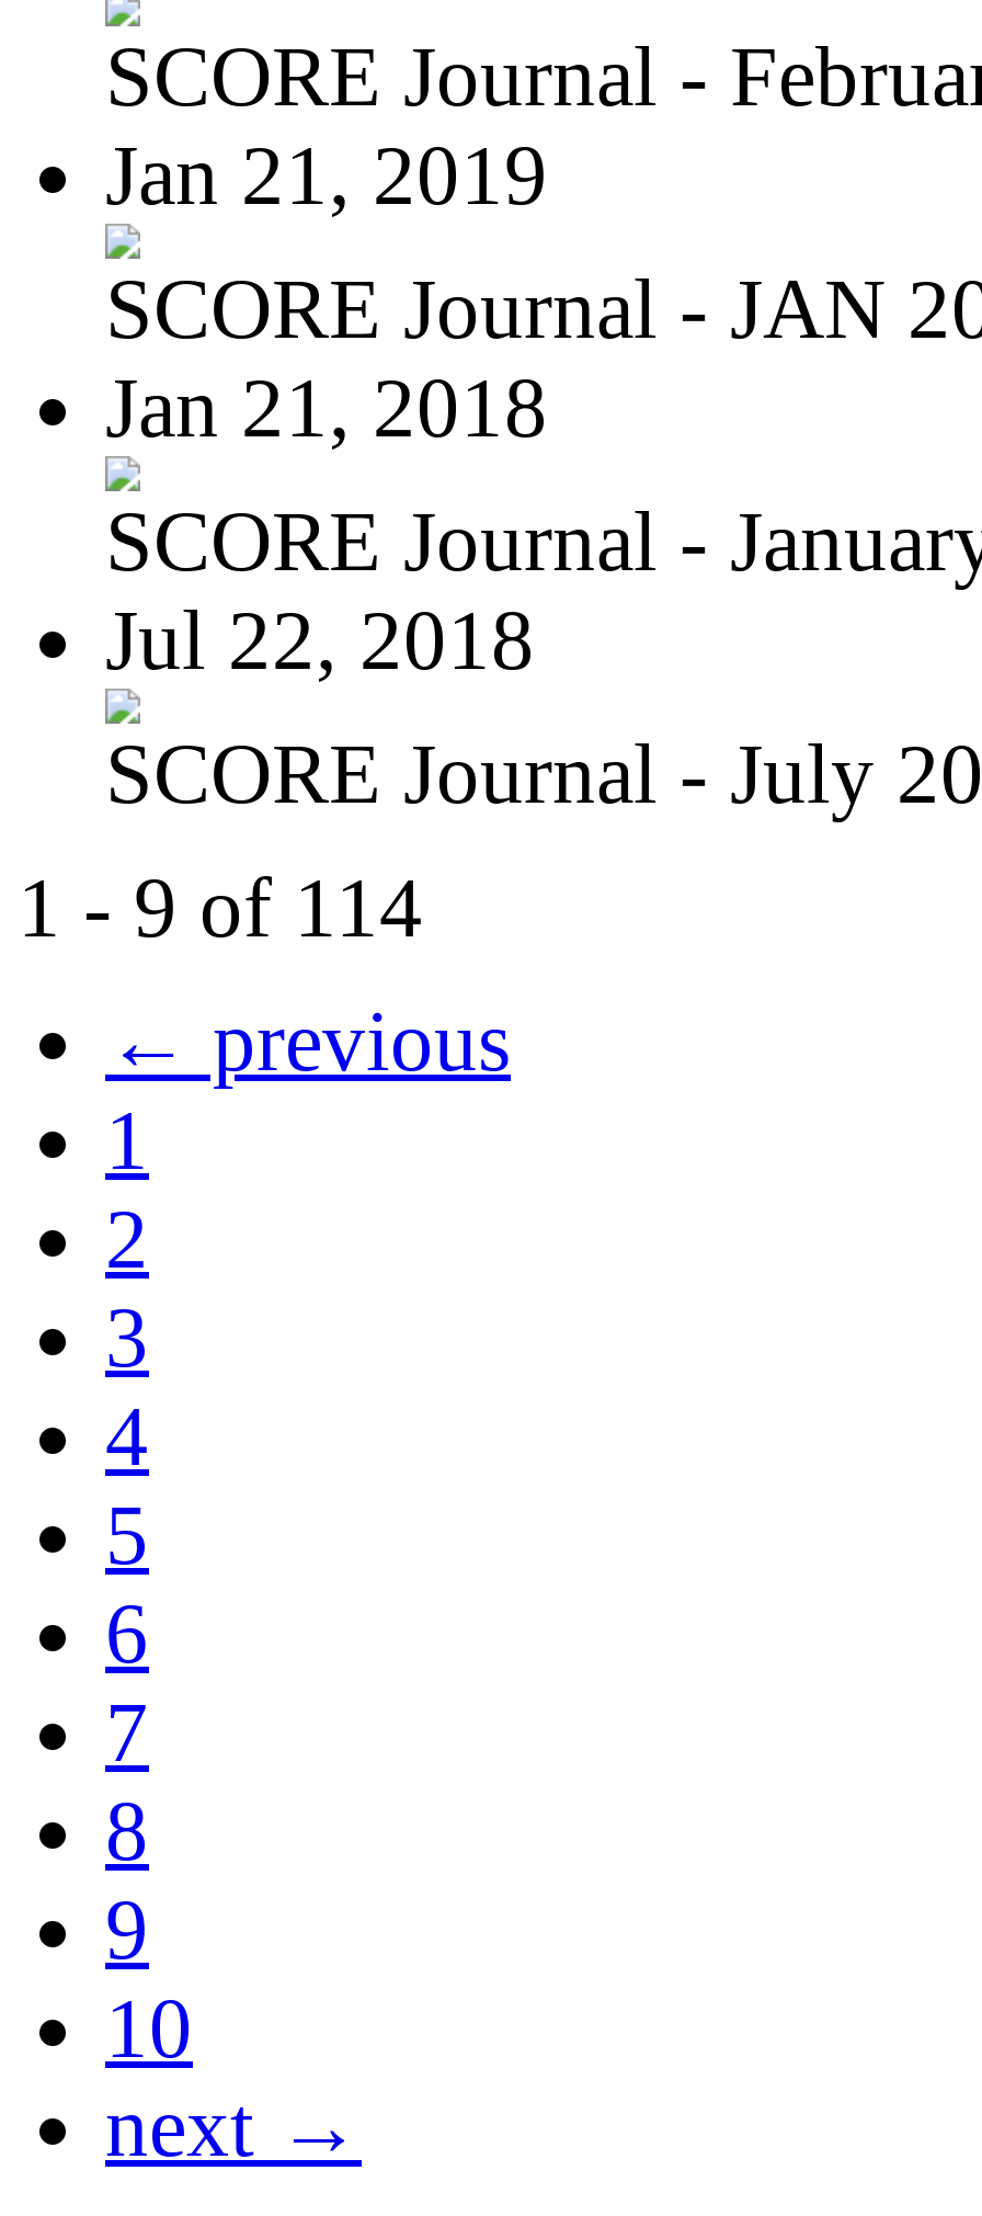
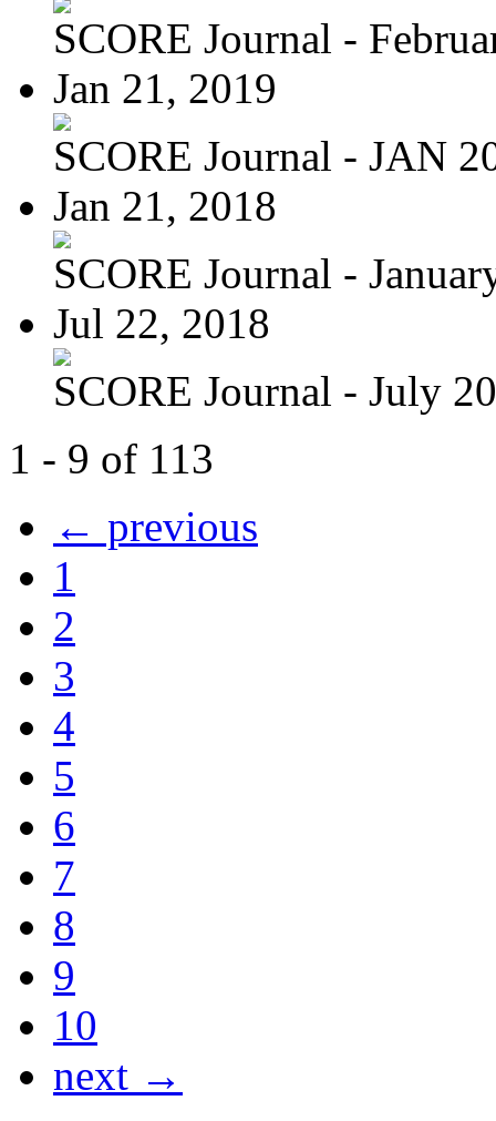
- 1 - 9 of 114
+ 1 - 9 of 113
